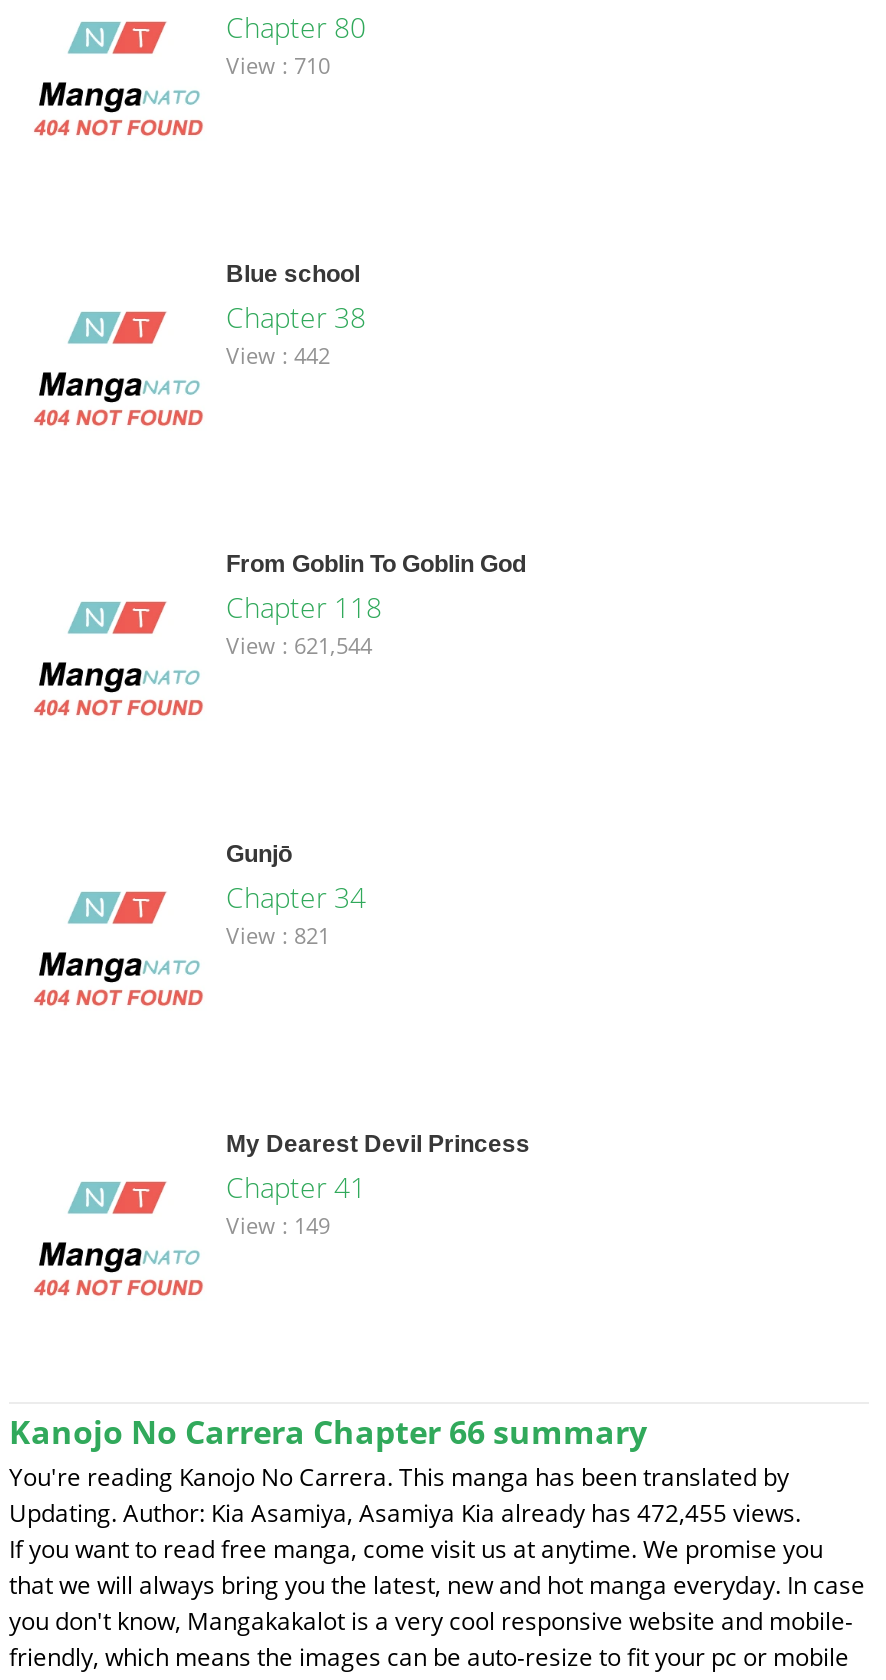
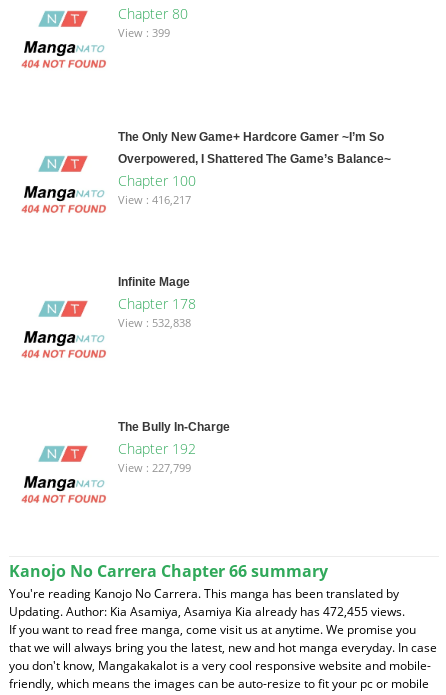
- View : 710
+ View : 399

- Blue school
- Chapter 38
- View : 442
+ The Only New Game+ Hardcore Gamer ~I’m So

- From Goblin To Goblin God
- Chapter 118
- View : 621,544
+ Overpowered, I Shattered The Game’s Balance~
+ Chapter 100
+ View : 416,217

- Gunjō
- Chapter 34
- View : 821
+ Infinite Mage
+ Chapter 178
+ View : 532,838

- My Dearest Devil Princess
- Chapter 41
- View : 149
+ The Bully In-Charge
+ Chapter 192
+ View : 227,799
